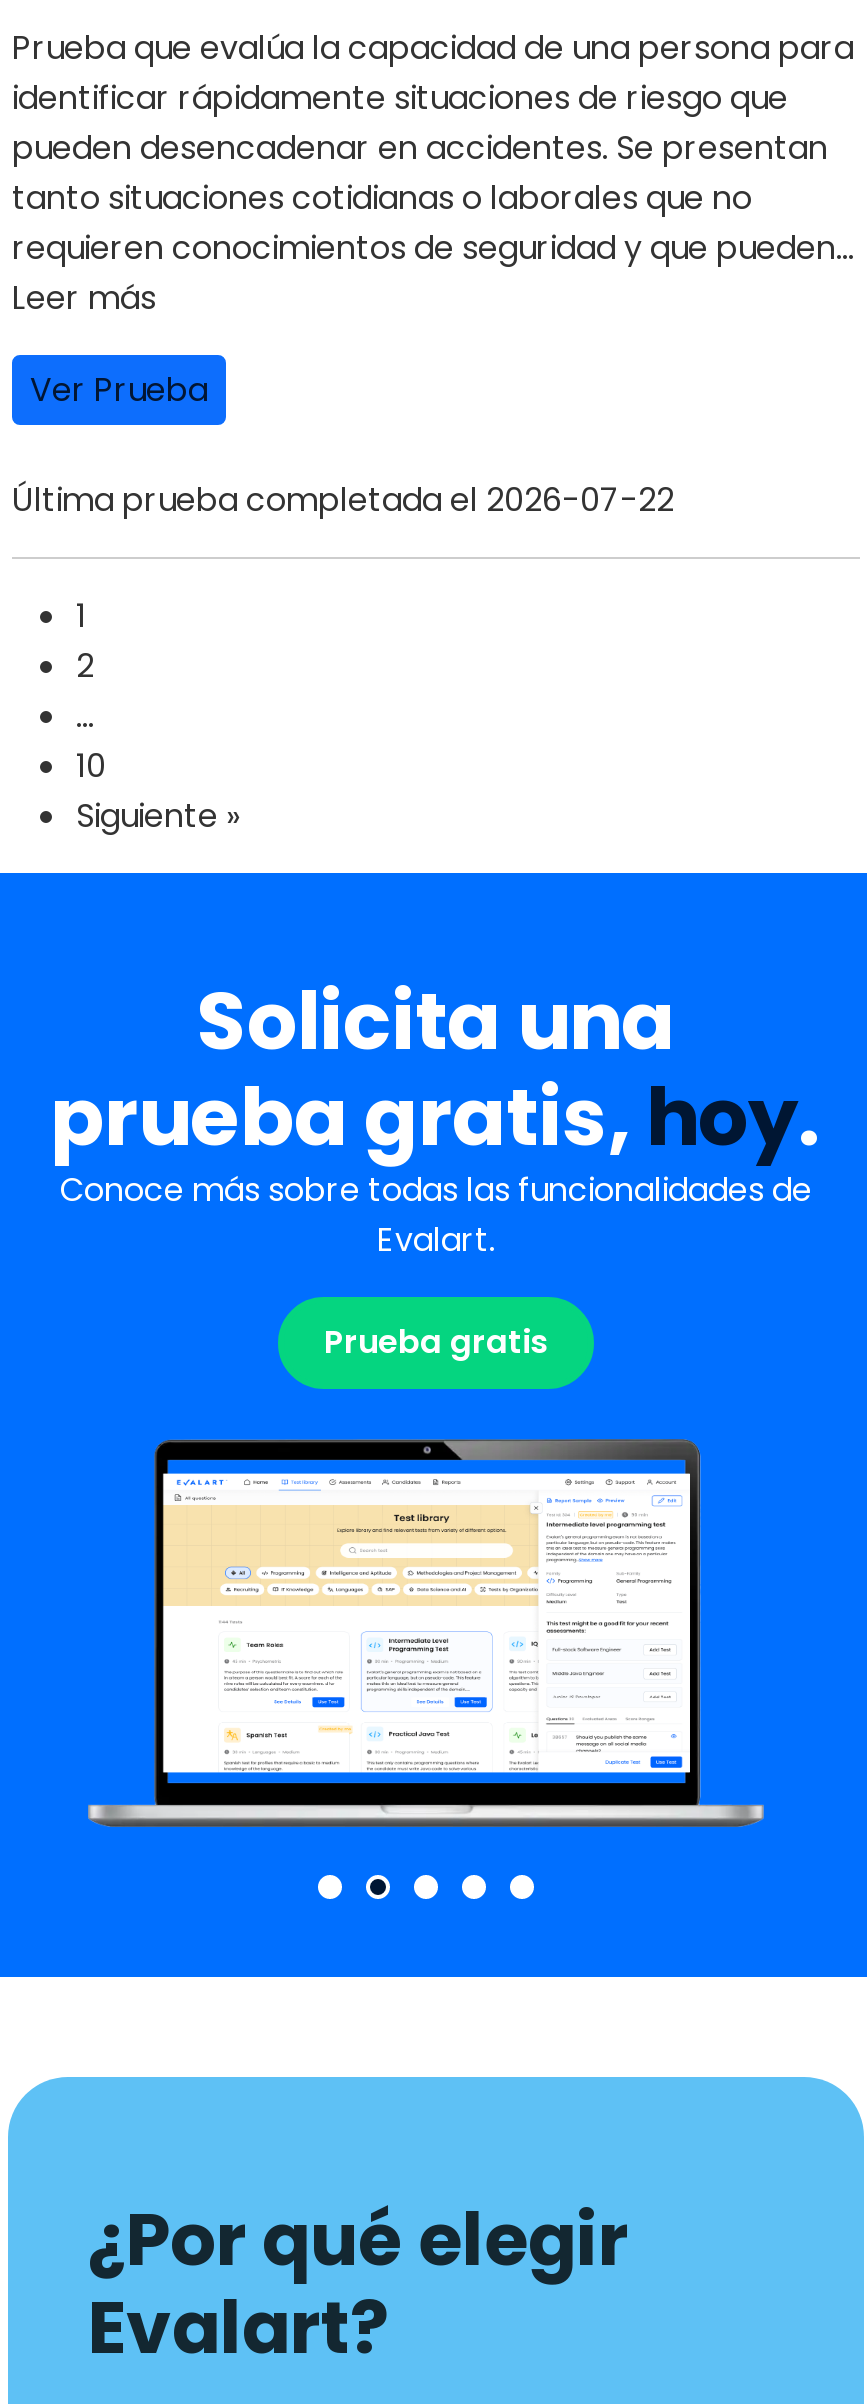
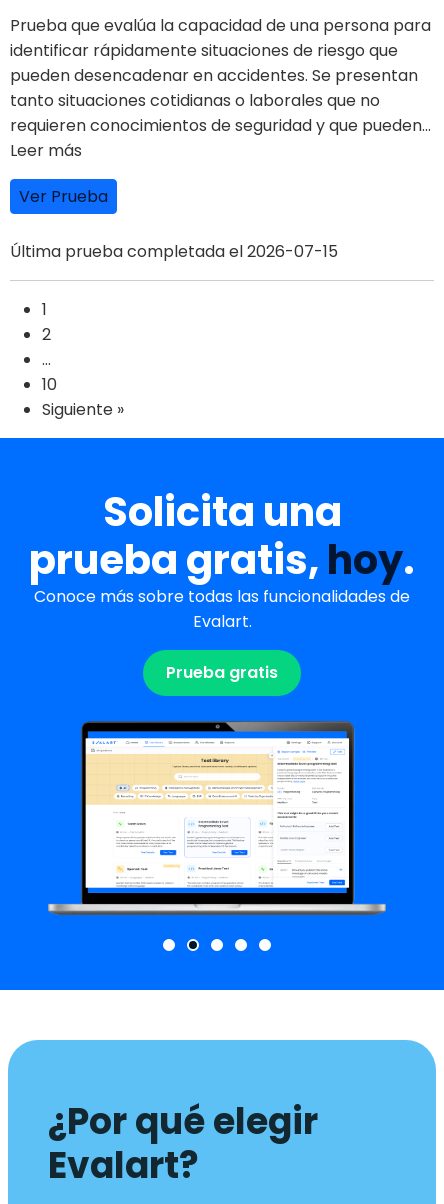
- Última prueba completada el 2026-07-22
+ Última prueba completada el 2026-07-15
